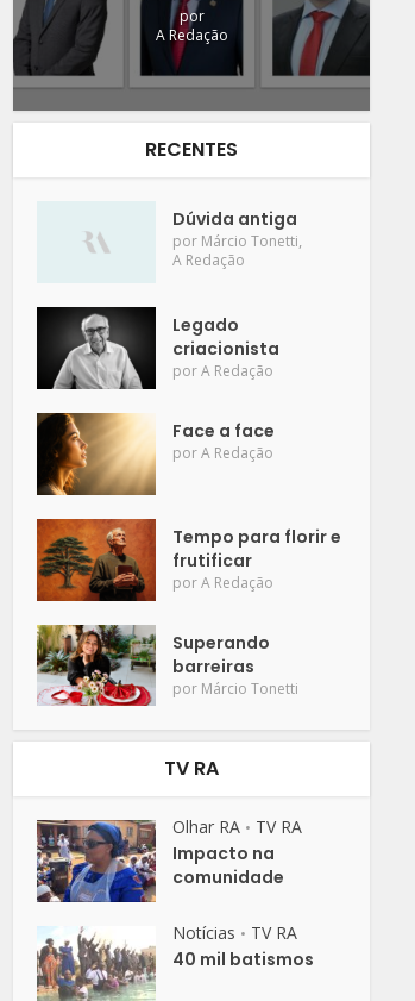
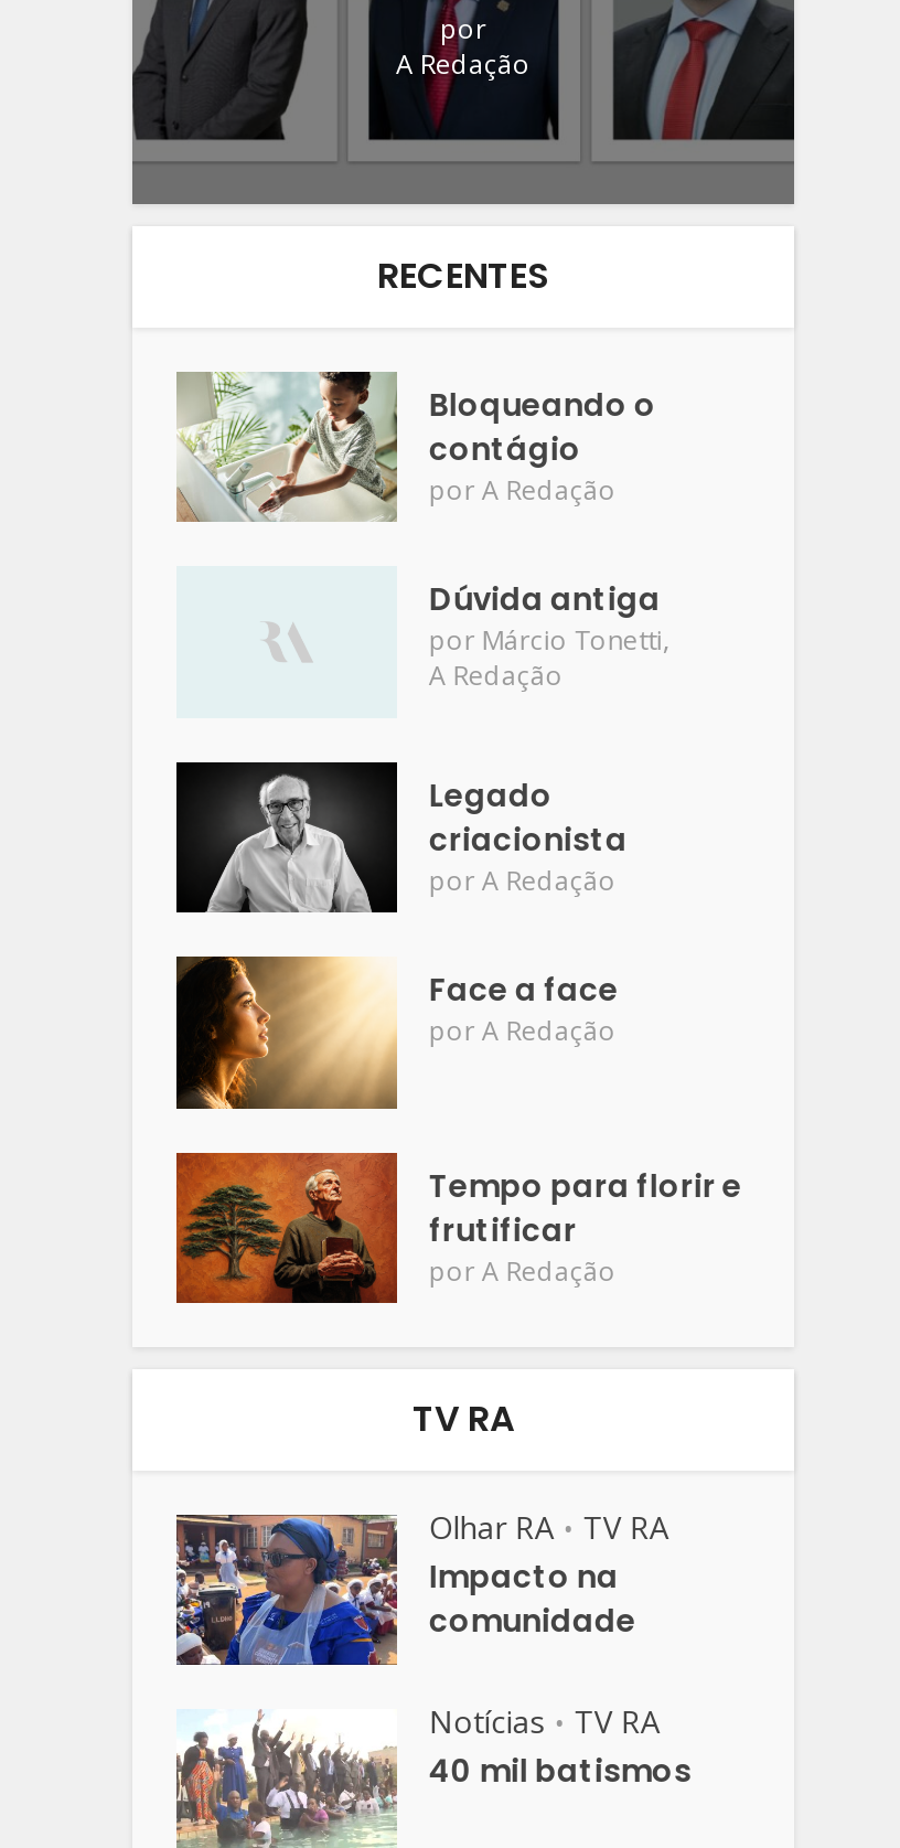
+ [image]
+ Bloqueando o
+ contágio
+ por A Redação

moved down: [image] | Dúvida antiga | por Márcio Tonetti, | ... | frutificar | por A Redação

- [image]
- Superando
- barreiras
- por Márcio Tonetti
